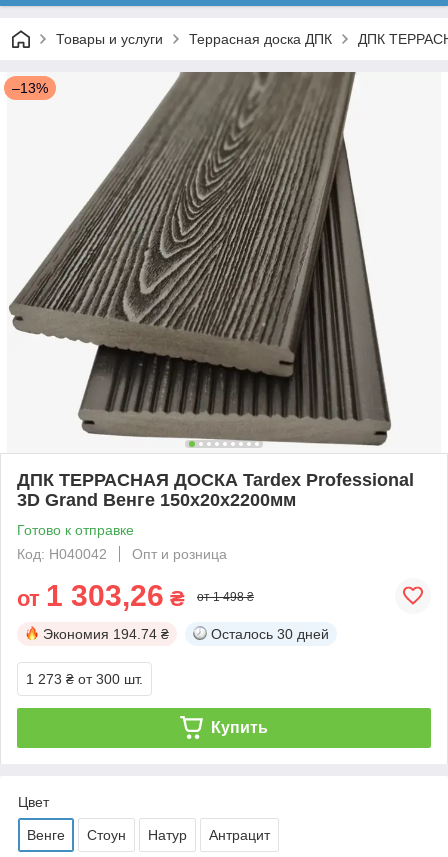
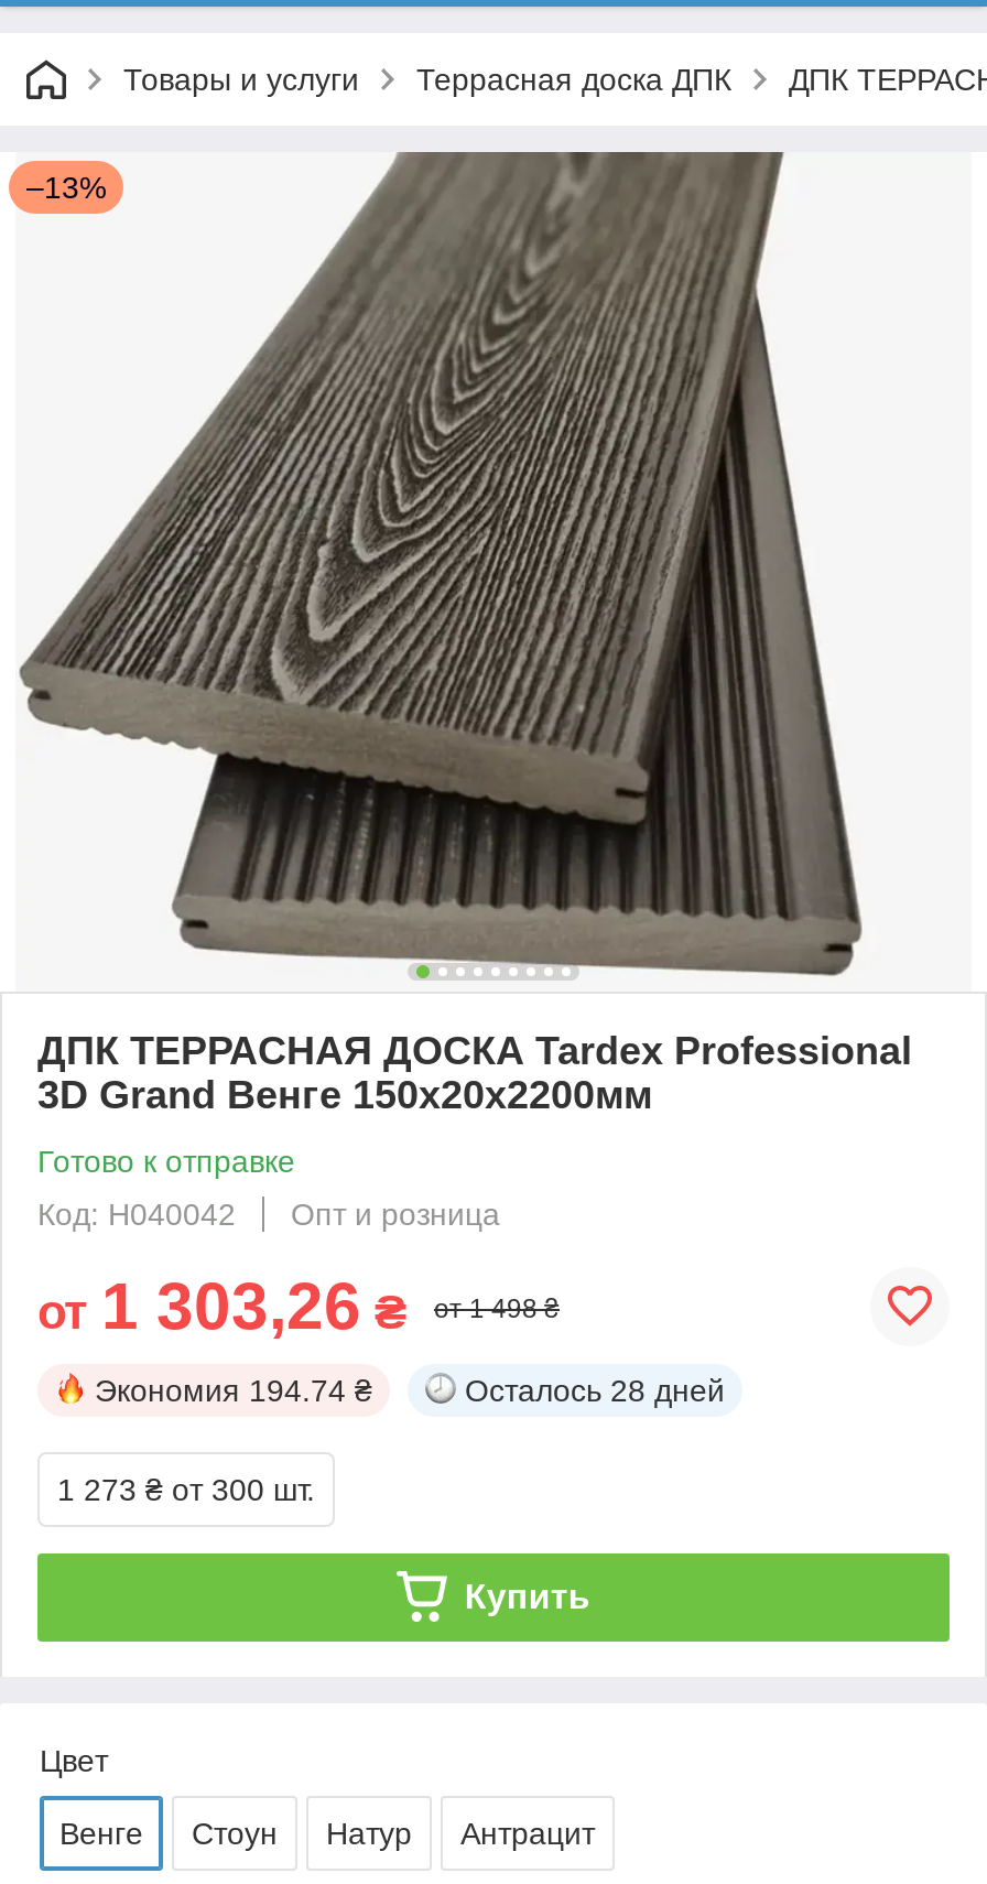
- Осталось 30 дней
+ Осталось 28 дней
